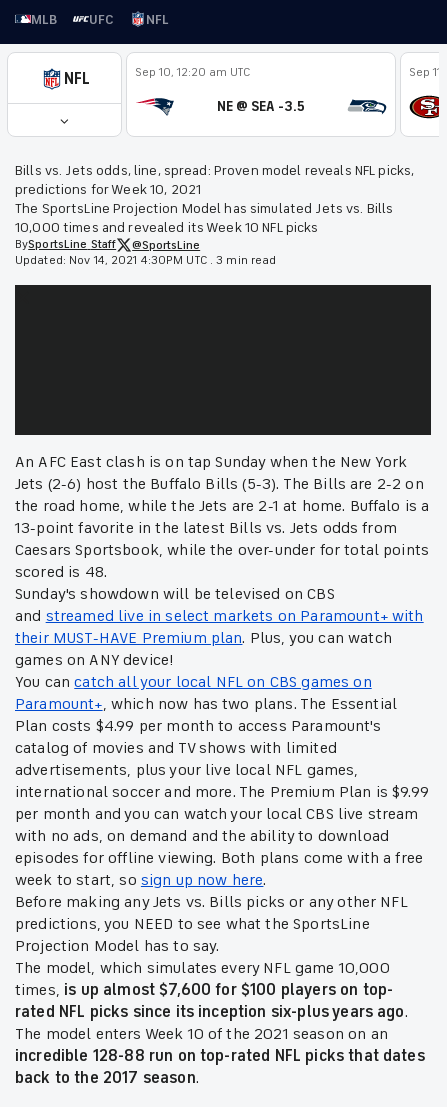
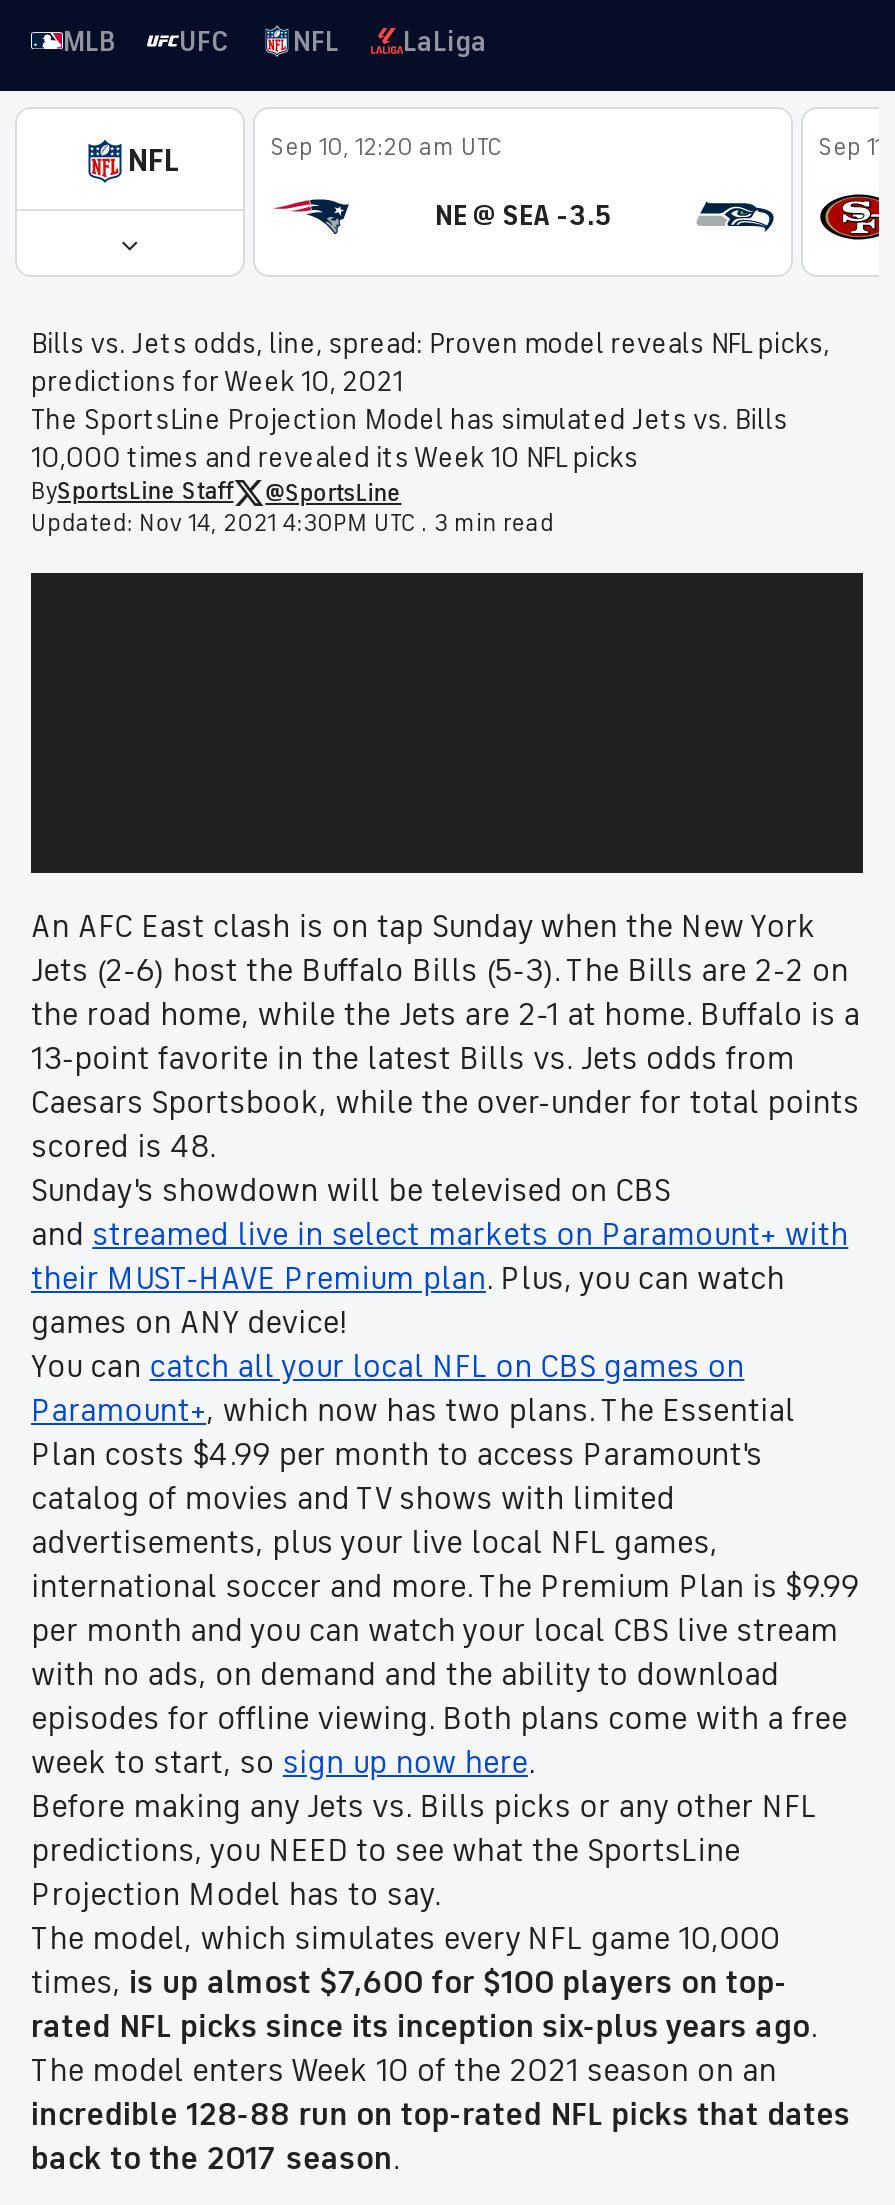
+ LaLiga
